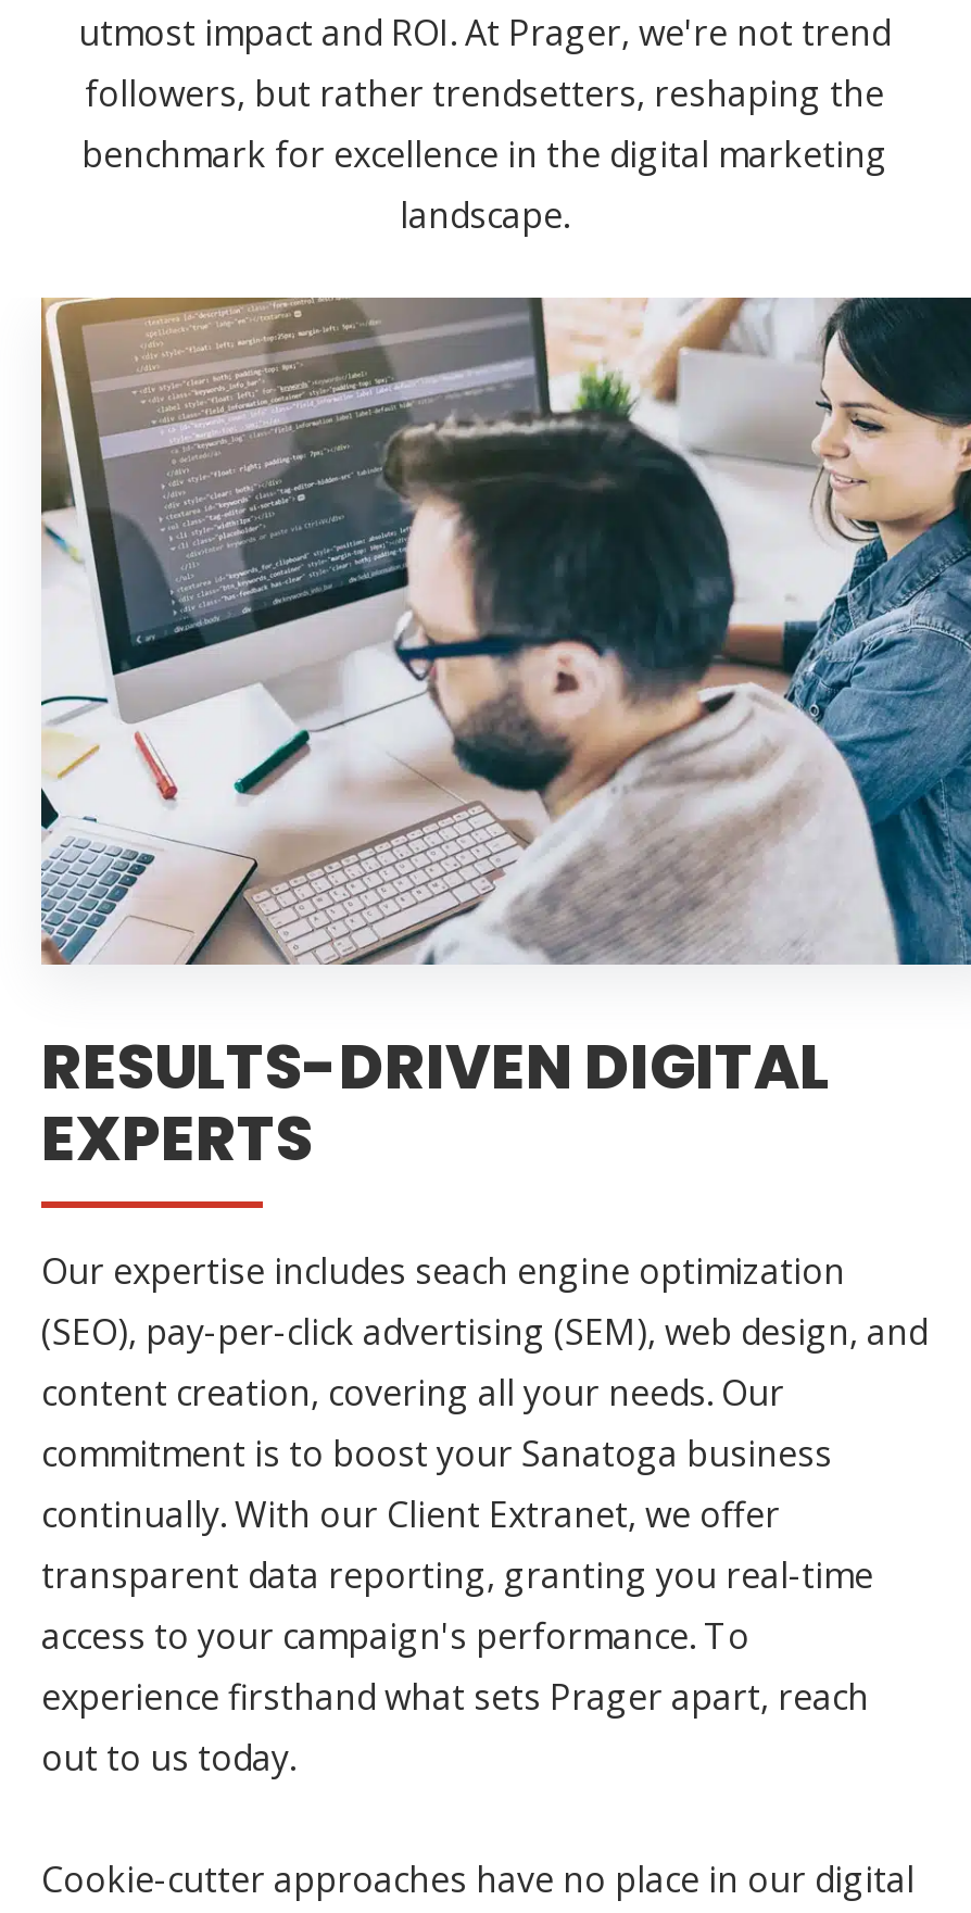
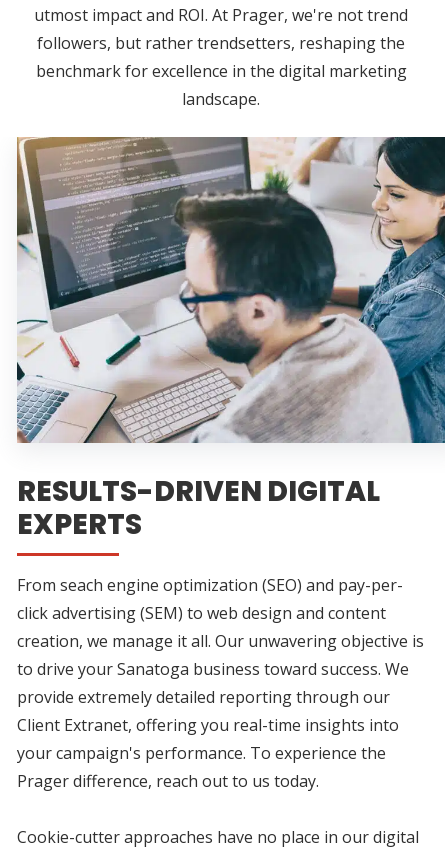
- Our expertise includes seach engine optimization
- (SEO), pay-per-click advertising (SEM), web design, and
- content creation, covering all your needs. Our
- commitment is to boost your Sanatoga business
- continually. With our Client Extranet, we offer
- transparent data reporting, granting you real-time
- access to your campaign's performance. To
- experience firsthand what sets Prager apart, reach
- out to us today.
+ From seach engine optimization (SEO) and pay-per-
+ click advertising (SEM) to web design and content
+ creation, we manage it all. Our unwavering objective is
+ to drive your Sanatoga business toward success. We
+ provide extremely detailed reporting through our
+ Client Extranet, offering you real-time insights into
+ your campaign's performance. To experience the
+ Prager difference, reach out to us today.
